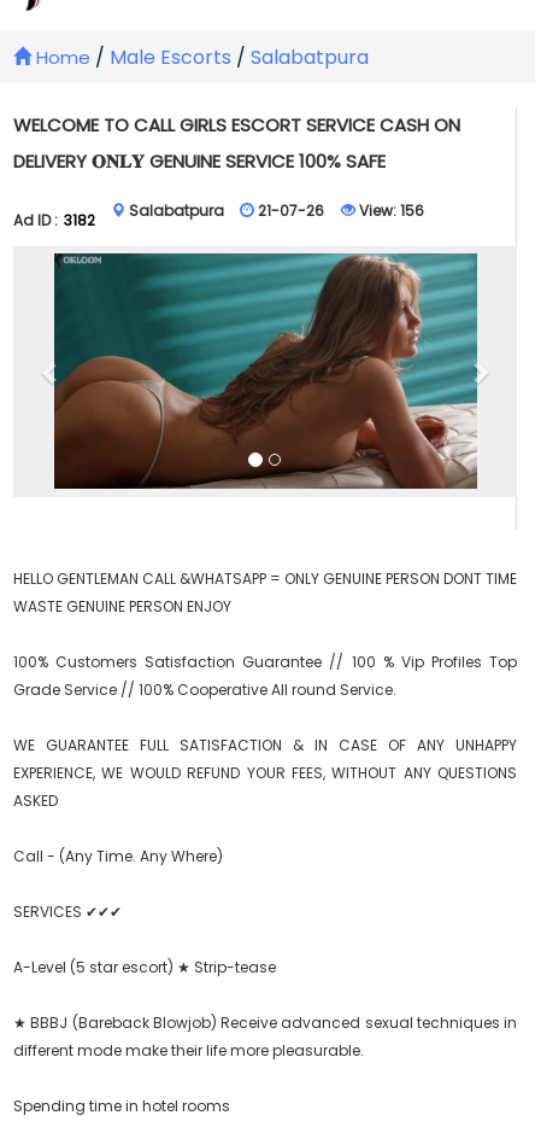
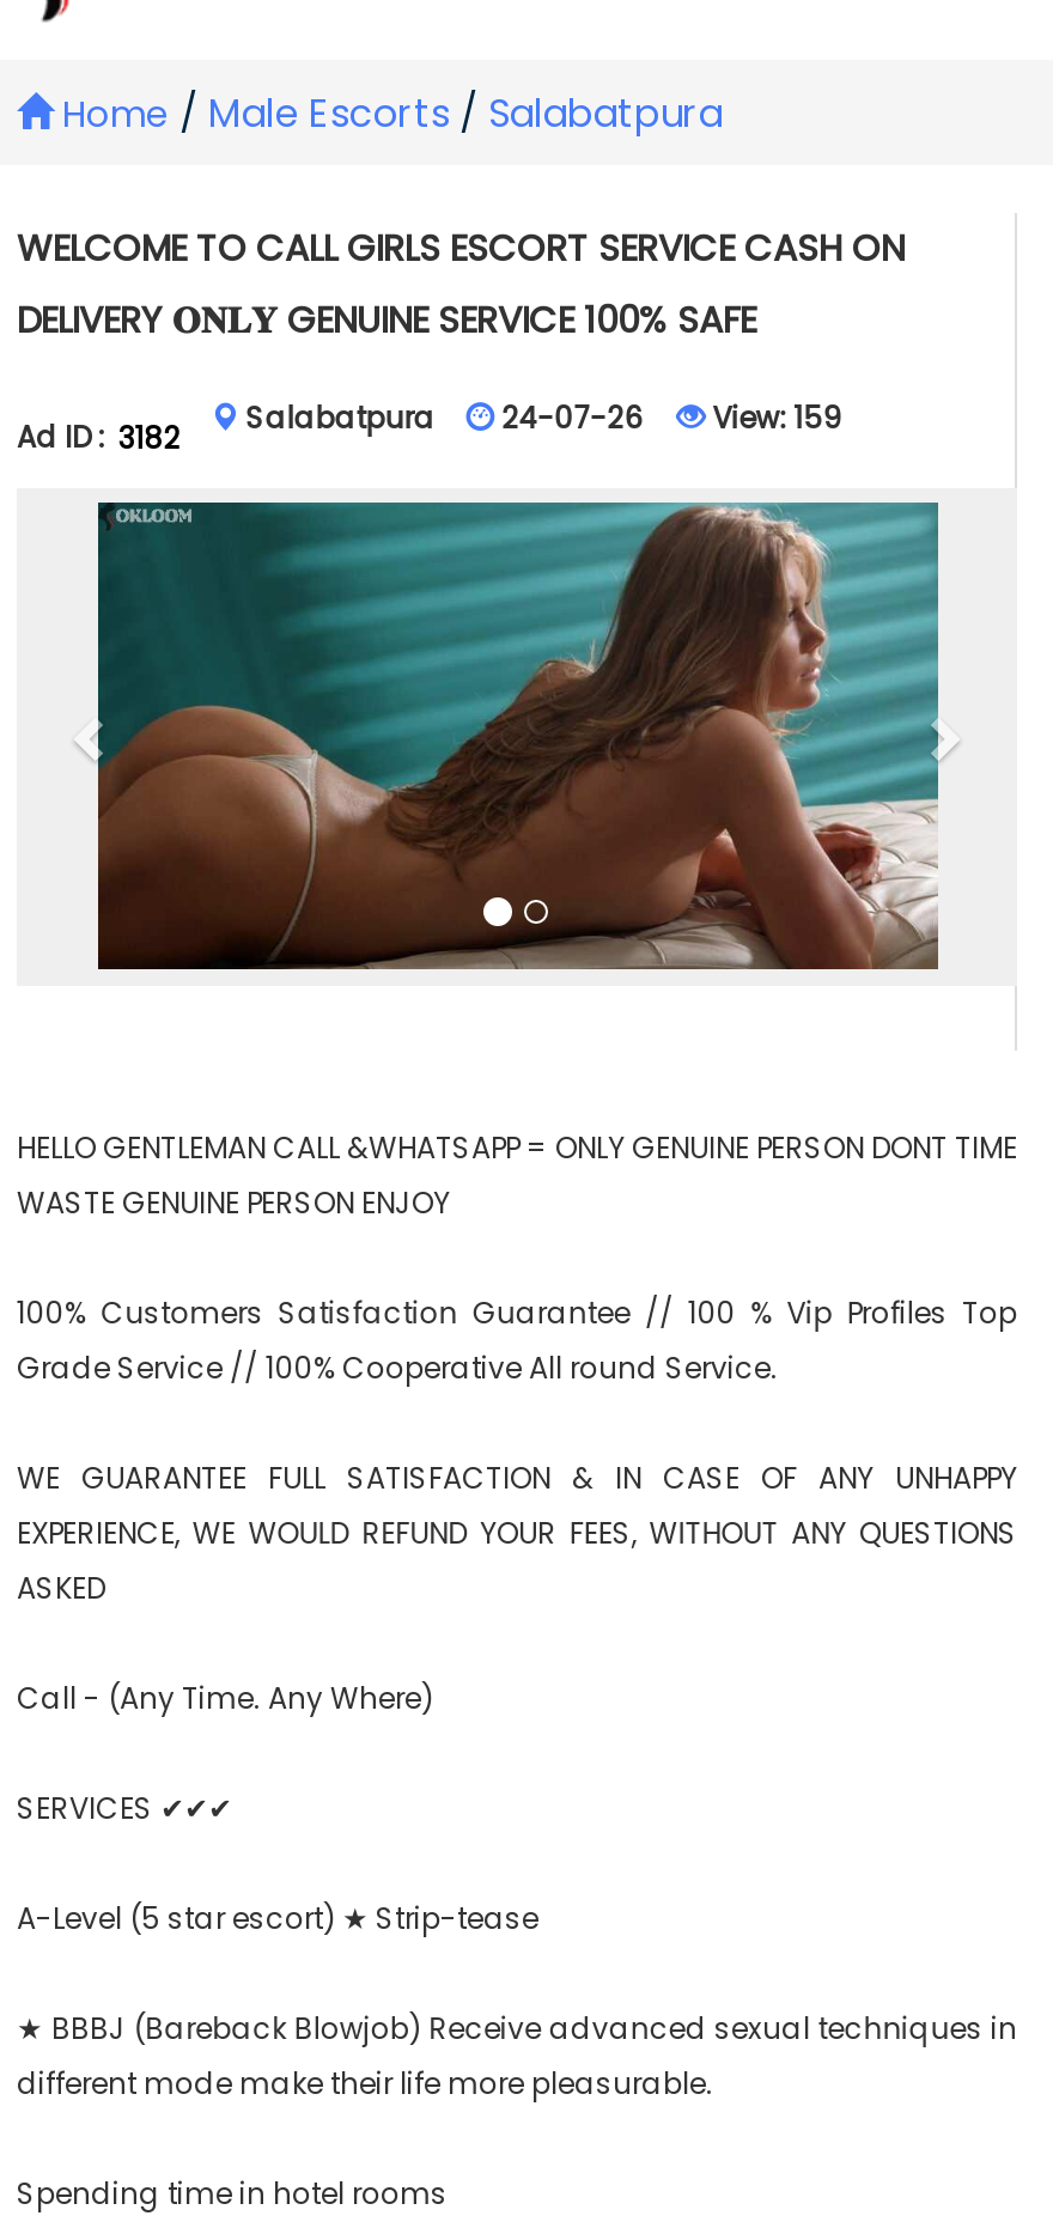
- 21-07-26
+ 24-07-26

- View: 156
+ View: 159
